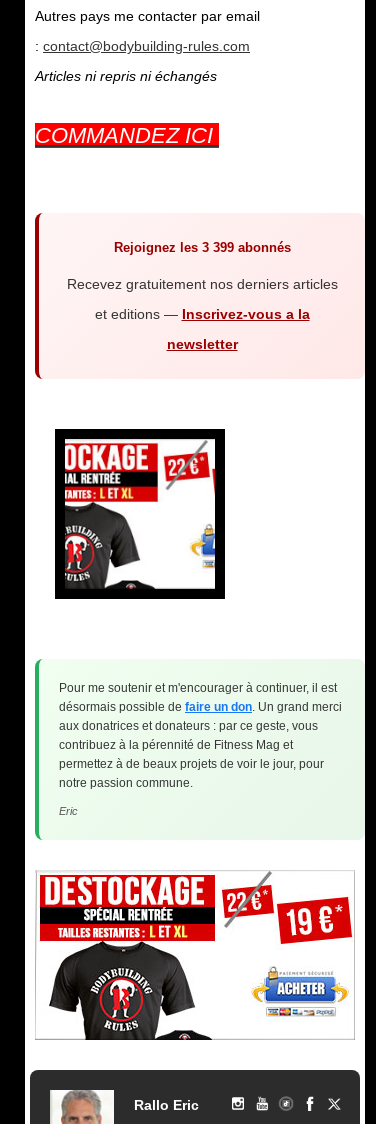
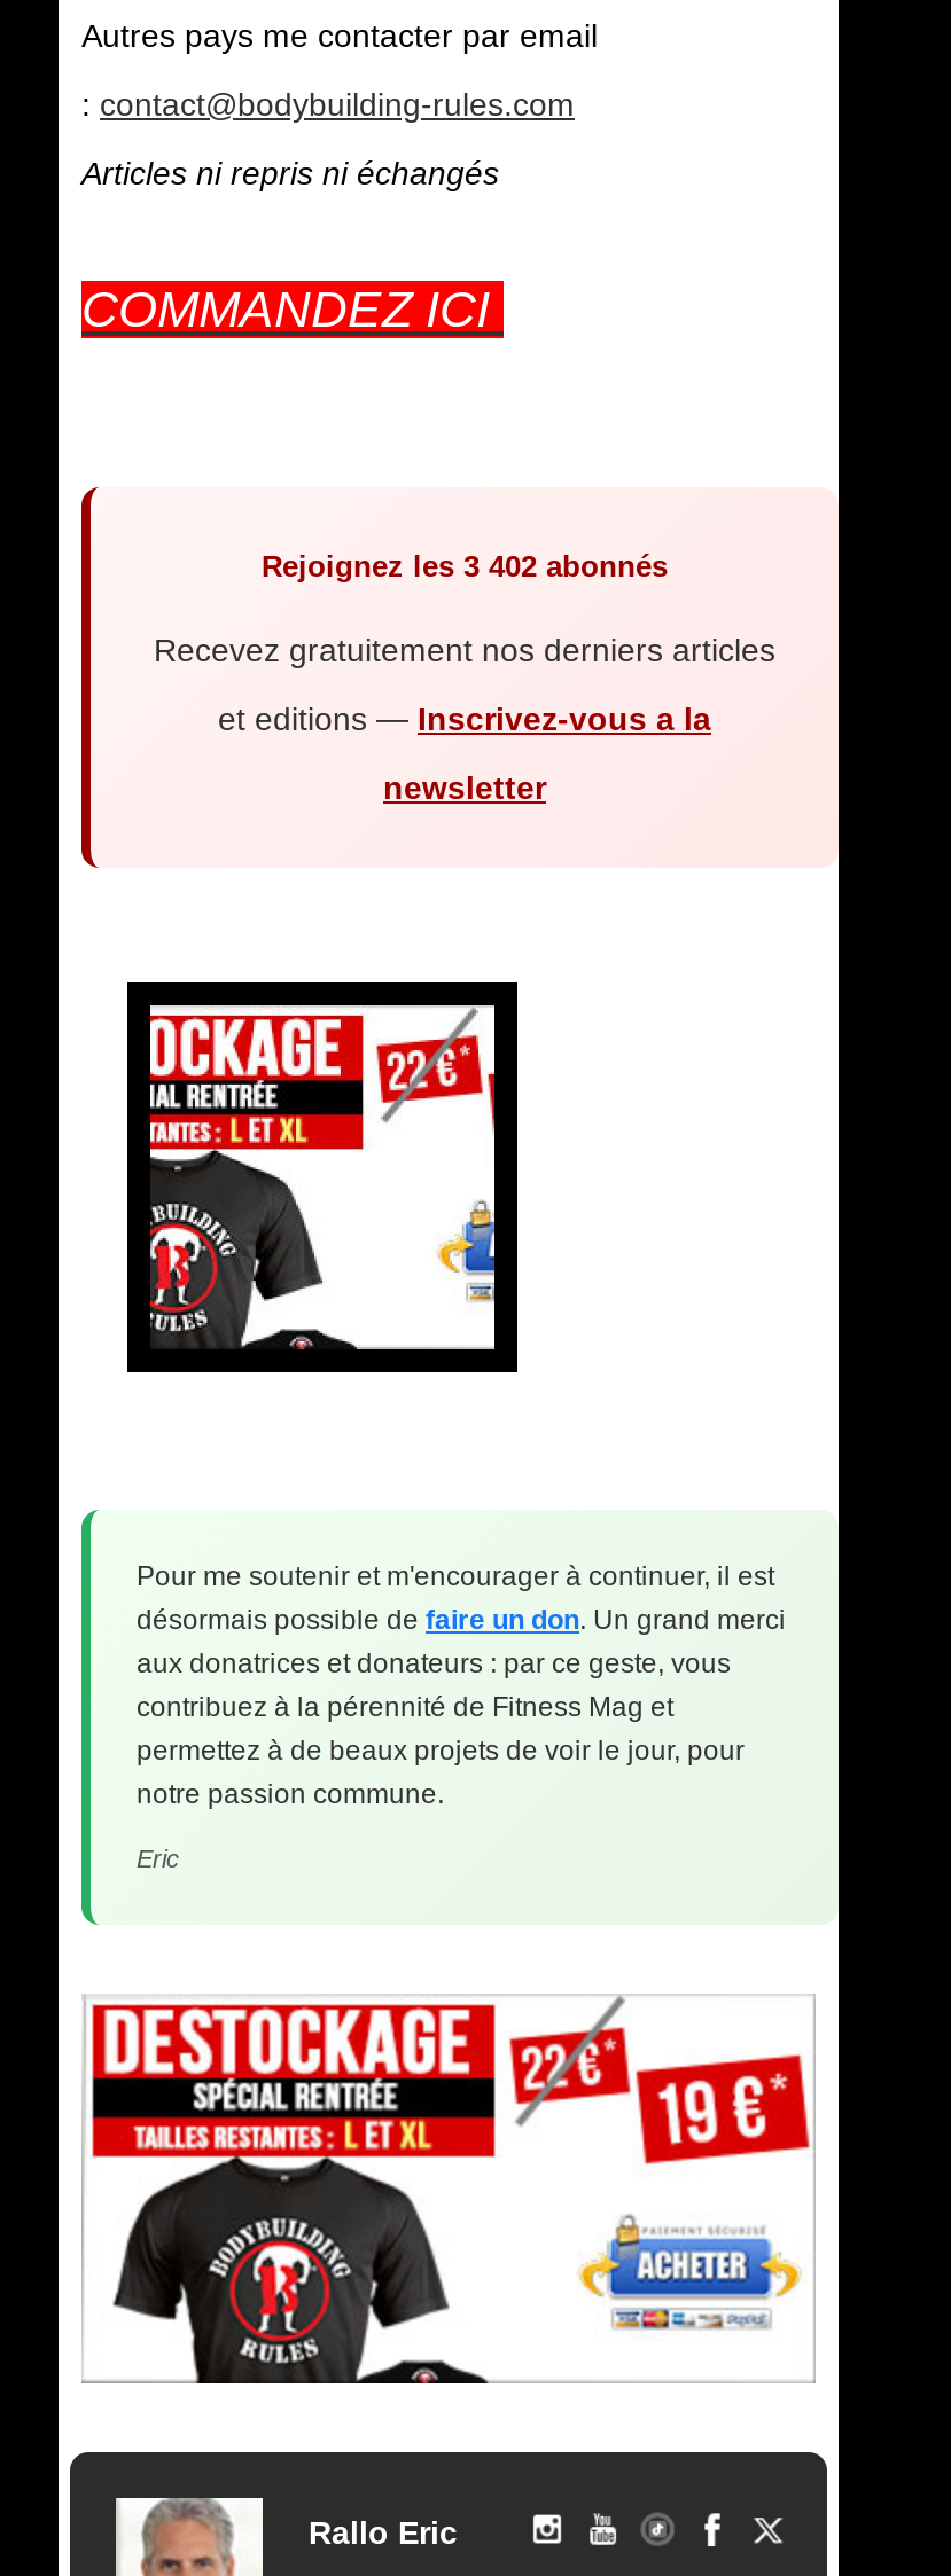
- Rejoignez les 3 399 abonnés
+ Rejoignez les 3 402 abonnés
